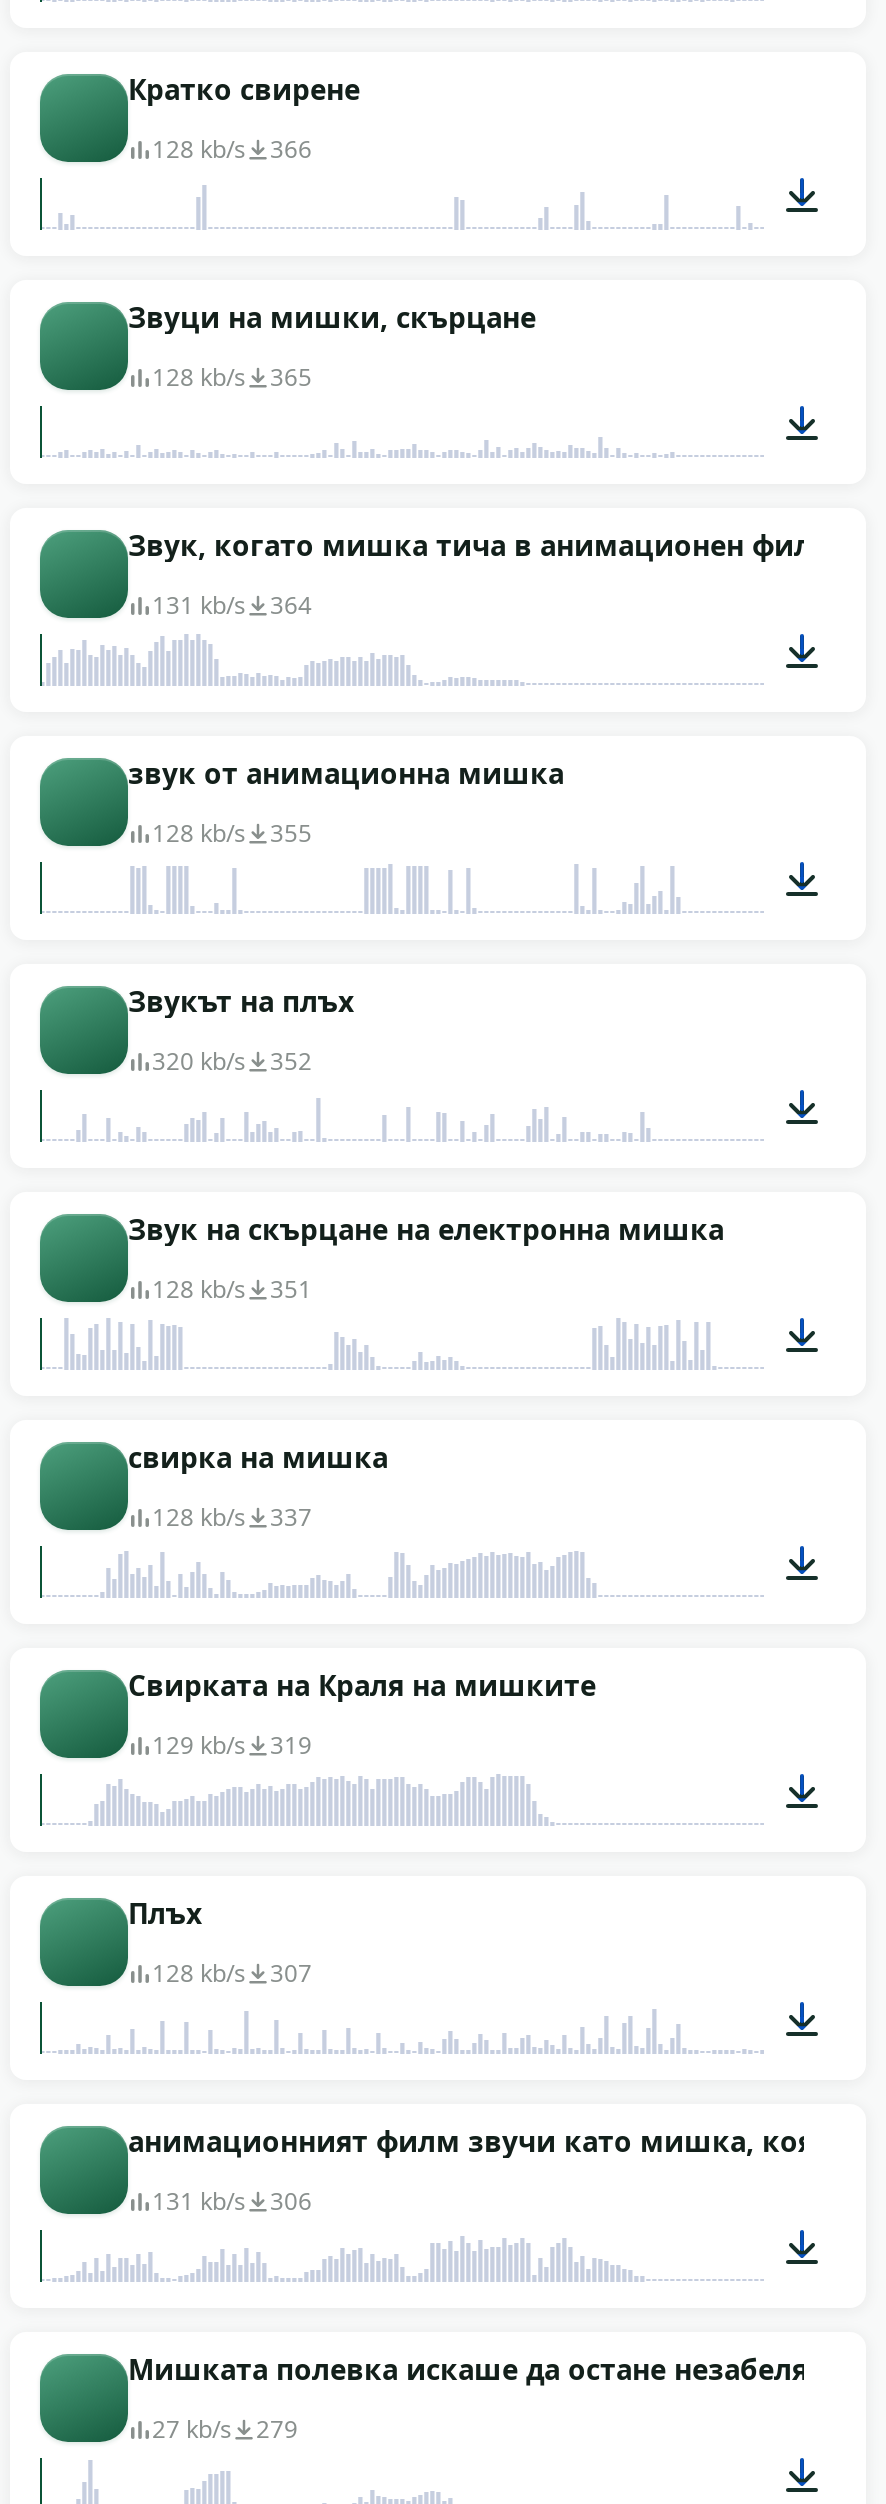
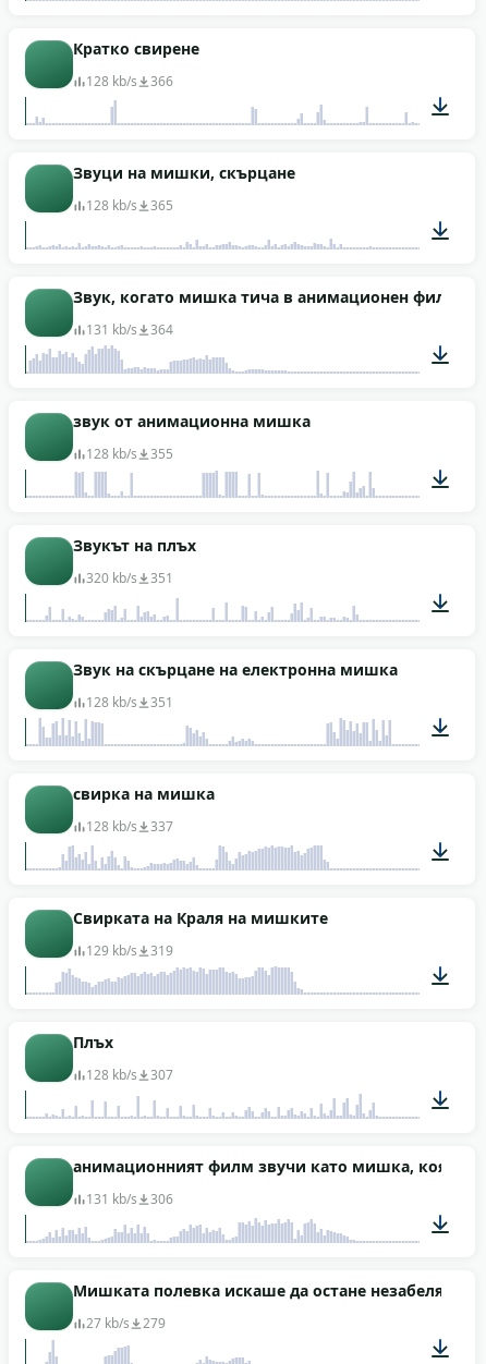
- 320 kb/s 352
+ 320 kb/s 351
